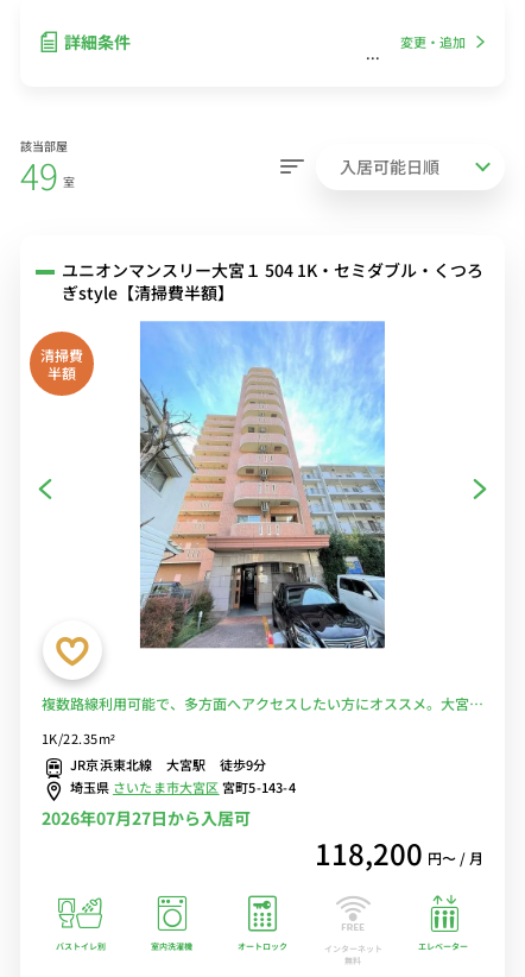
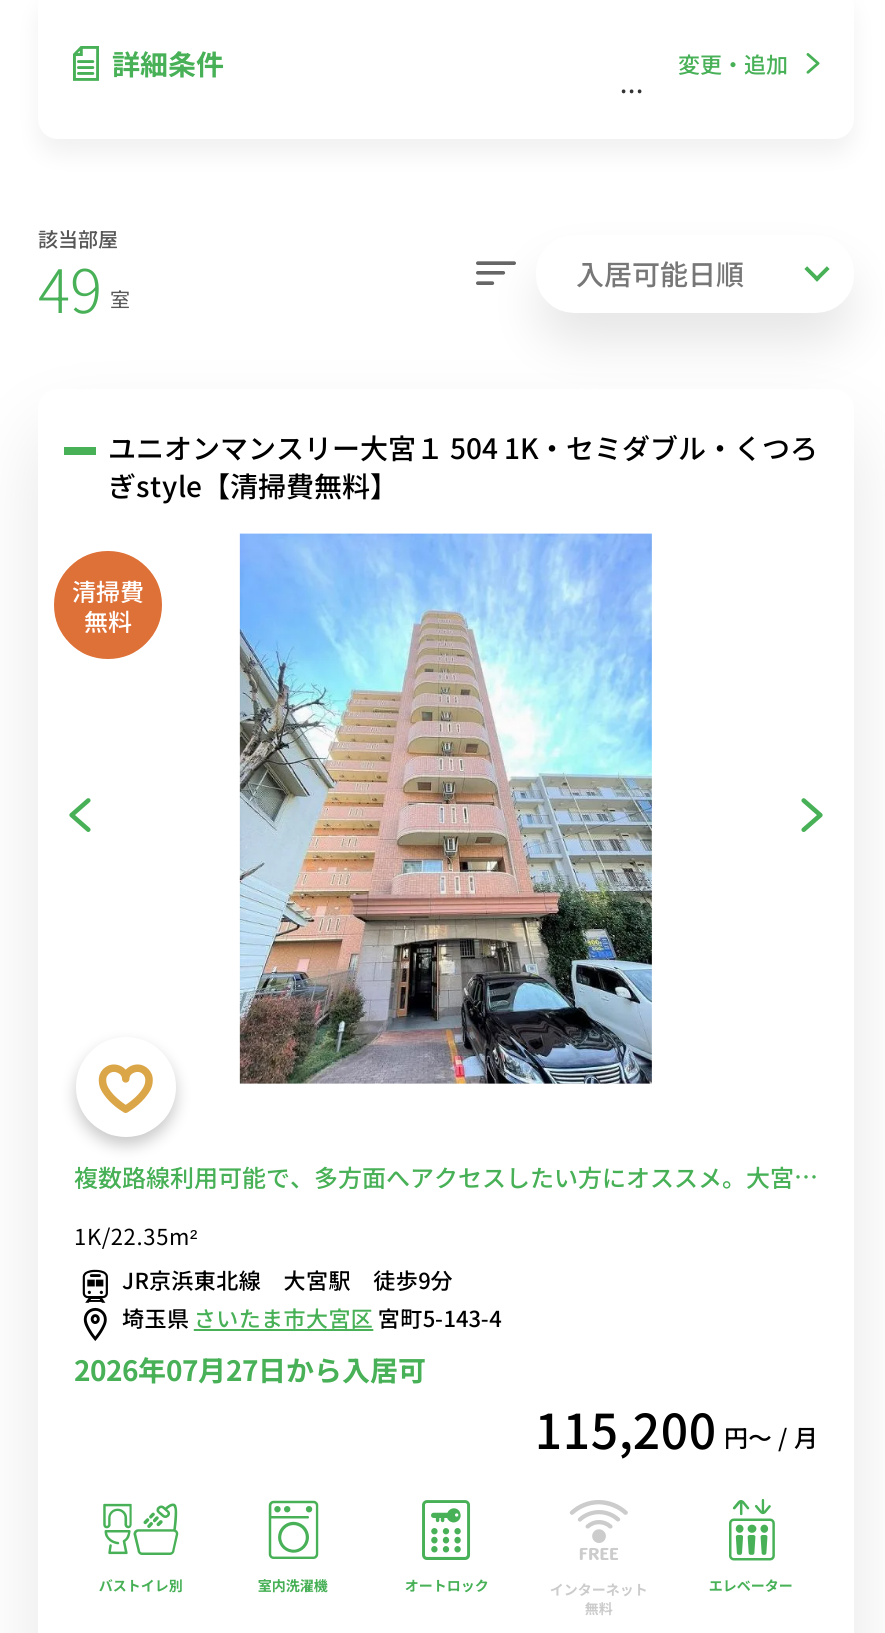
- ぎstyle【清掃費半額】
+ ぎstyle【清掃費無料】

- 半額
+ 無料

- 118,200 円〜 / 月
+ 115,200 円〜 / 月
